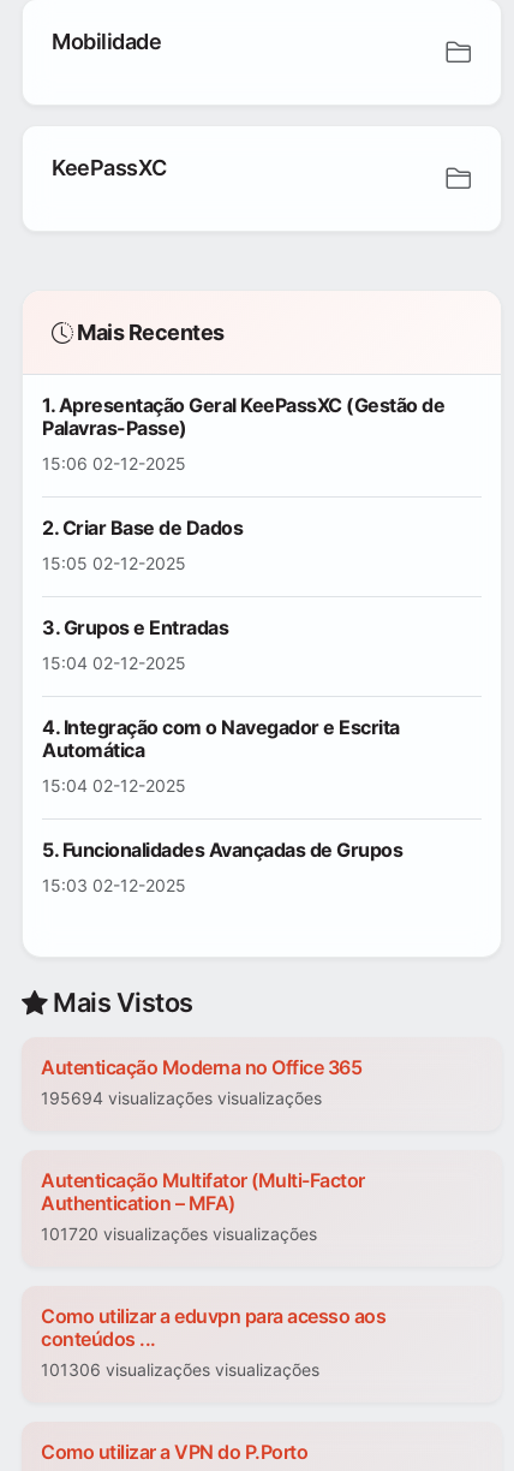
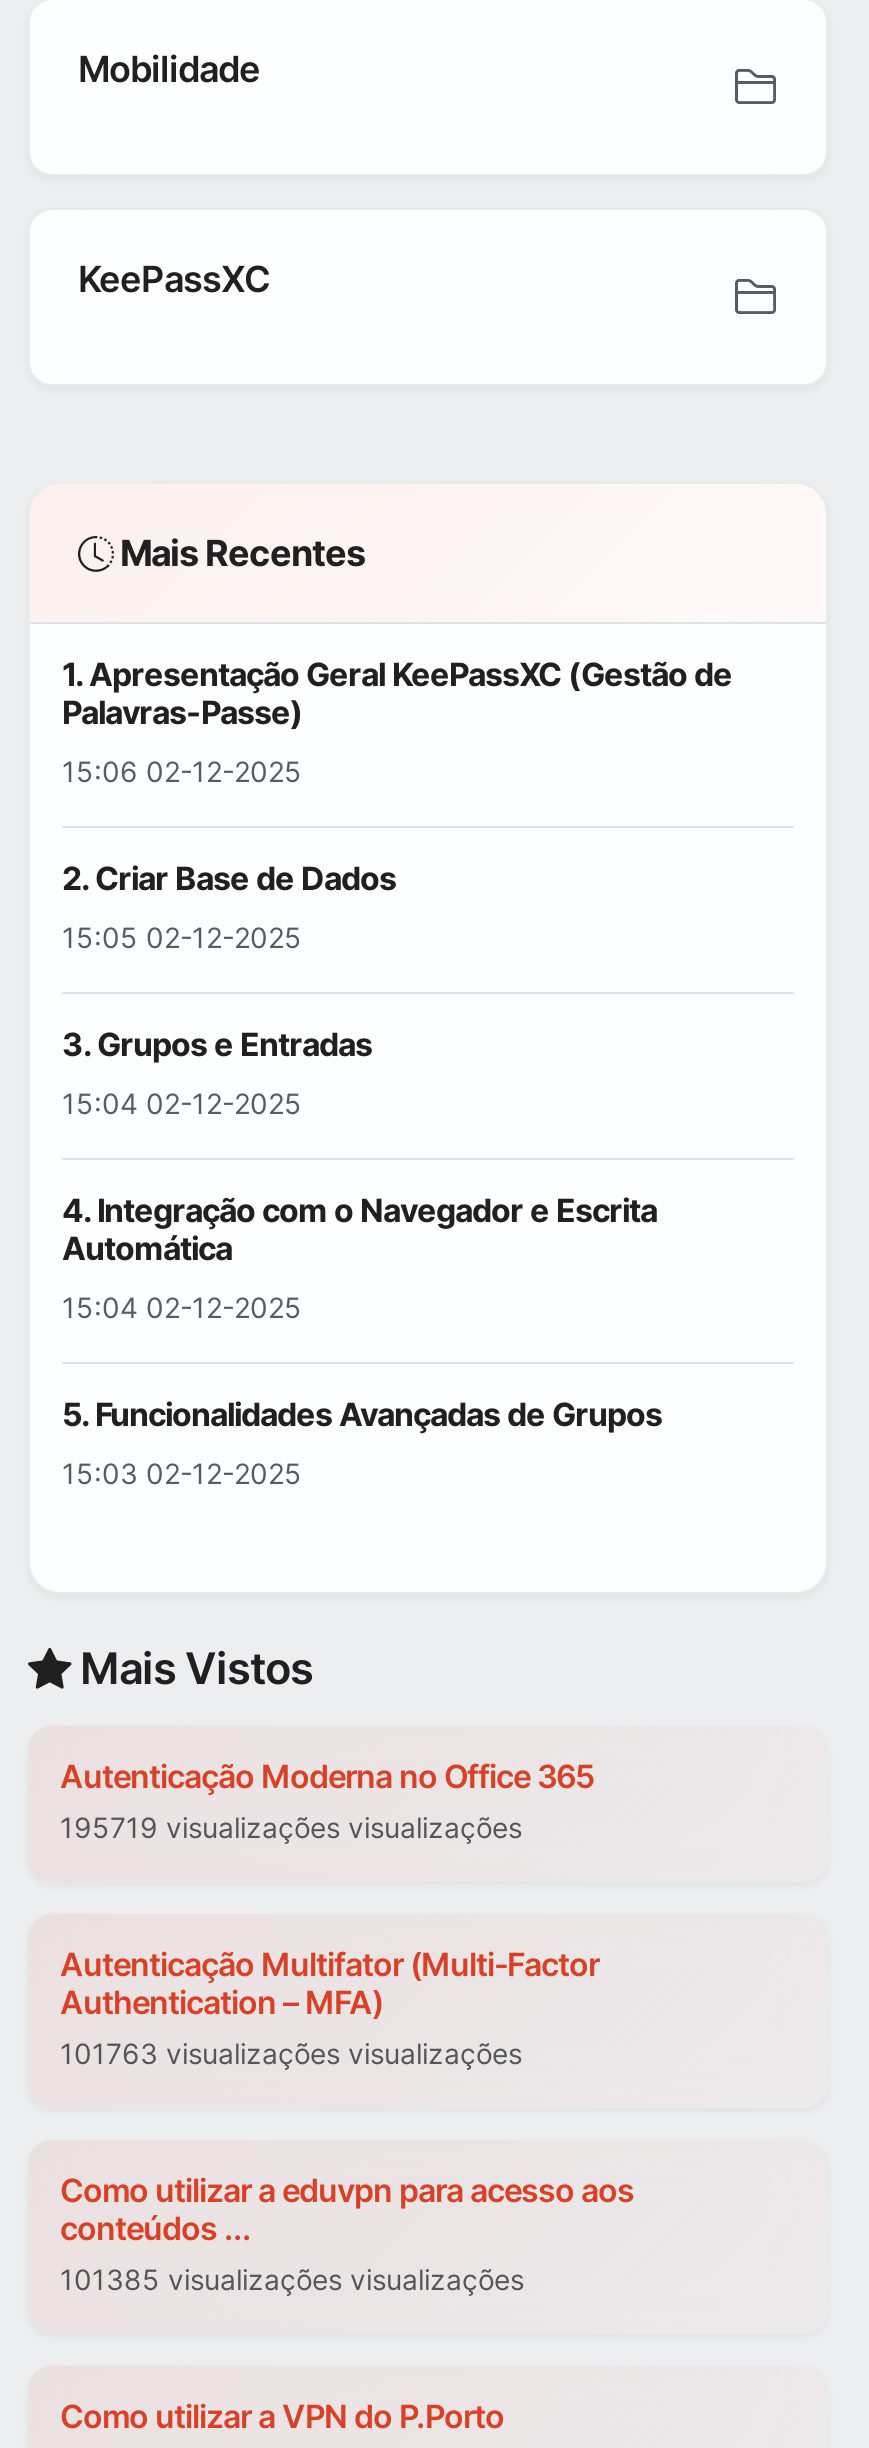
- 195694 visualizações visualizações
+ 195719 visualizações visualizações

- 101720 visualizações visualizações
+ 101763 visualizações visualizações

- 101306 visualizações visualizações
+ 101385 visualizações visualizações
